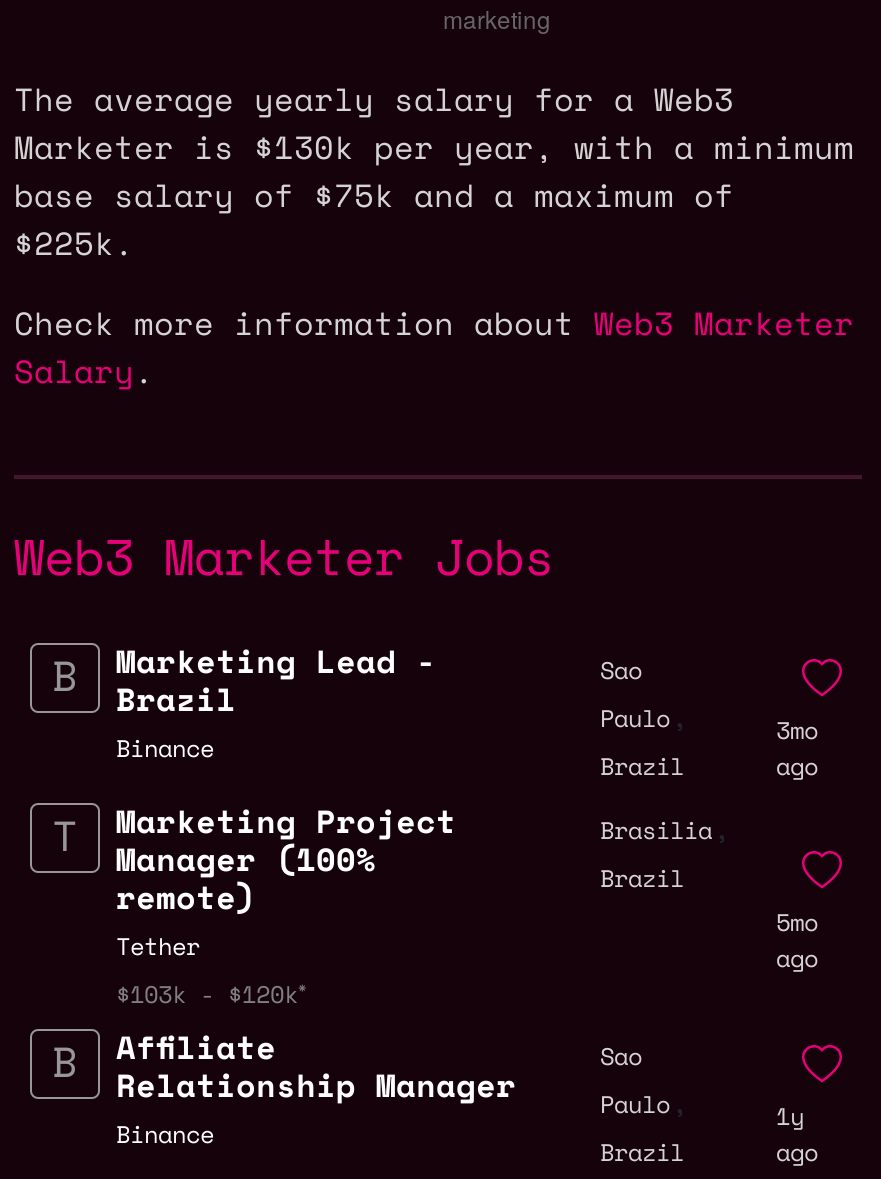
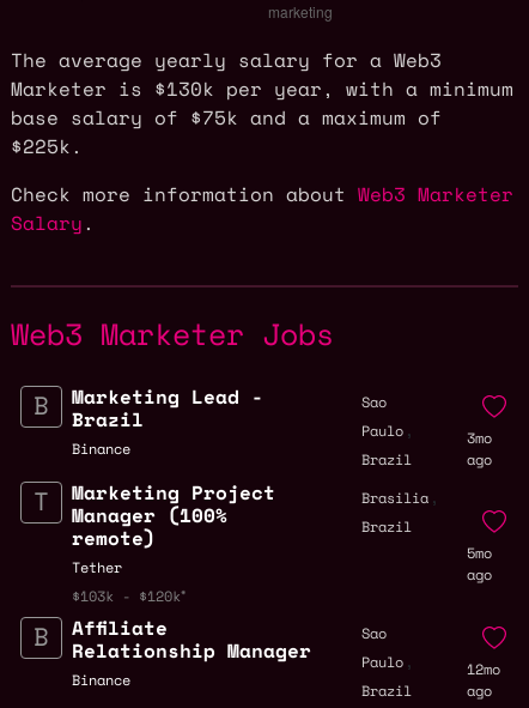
- 1y
+ 12mo
